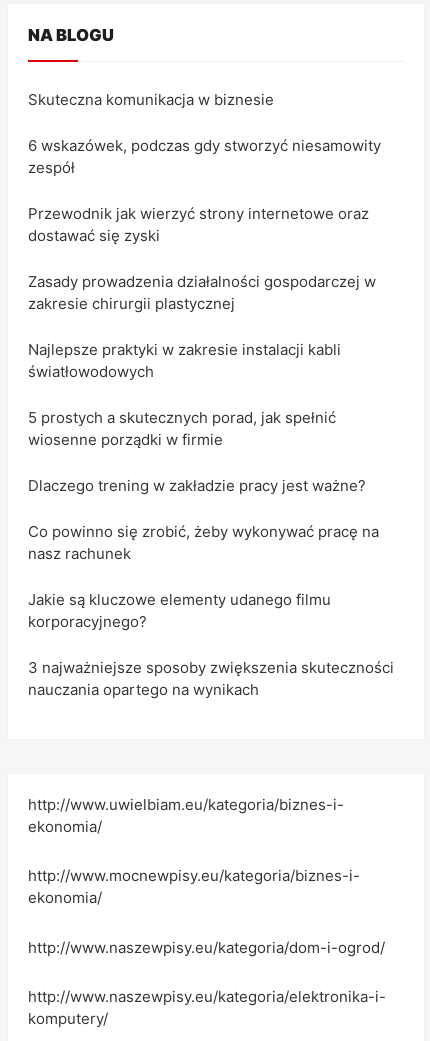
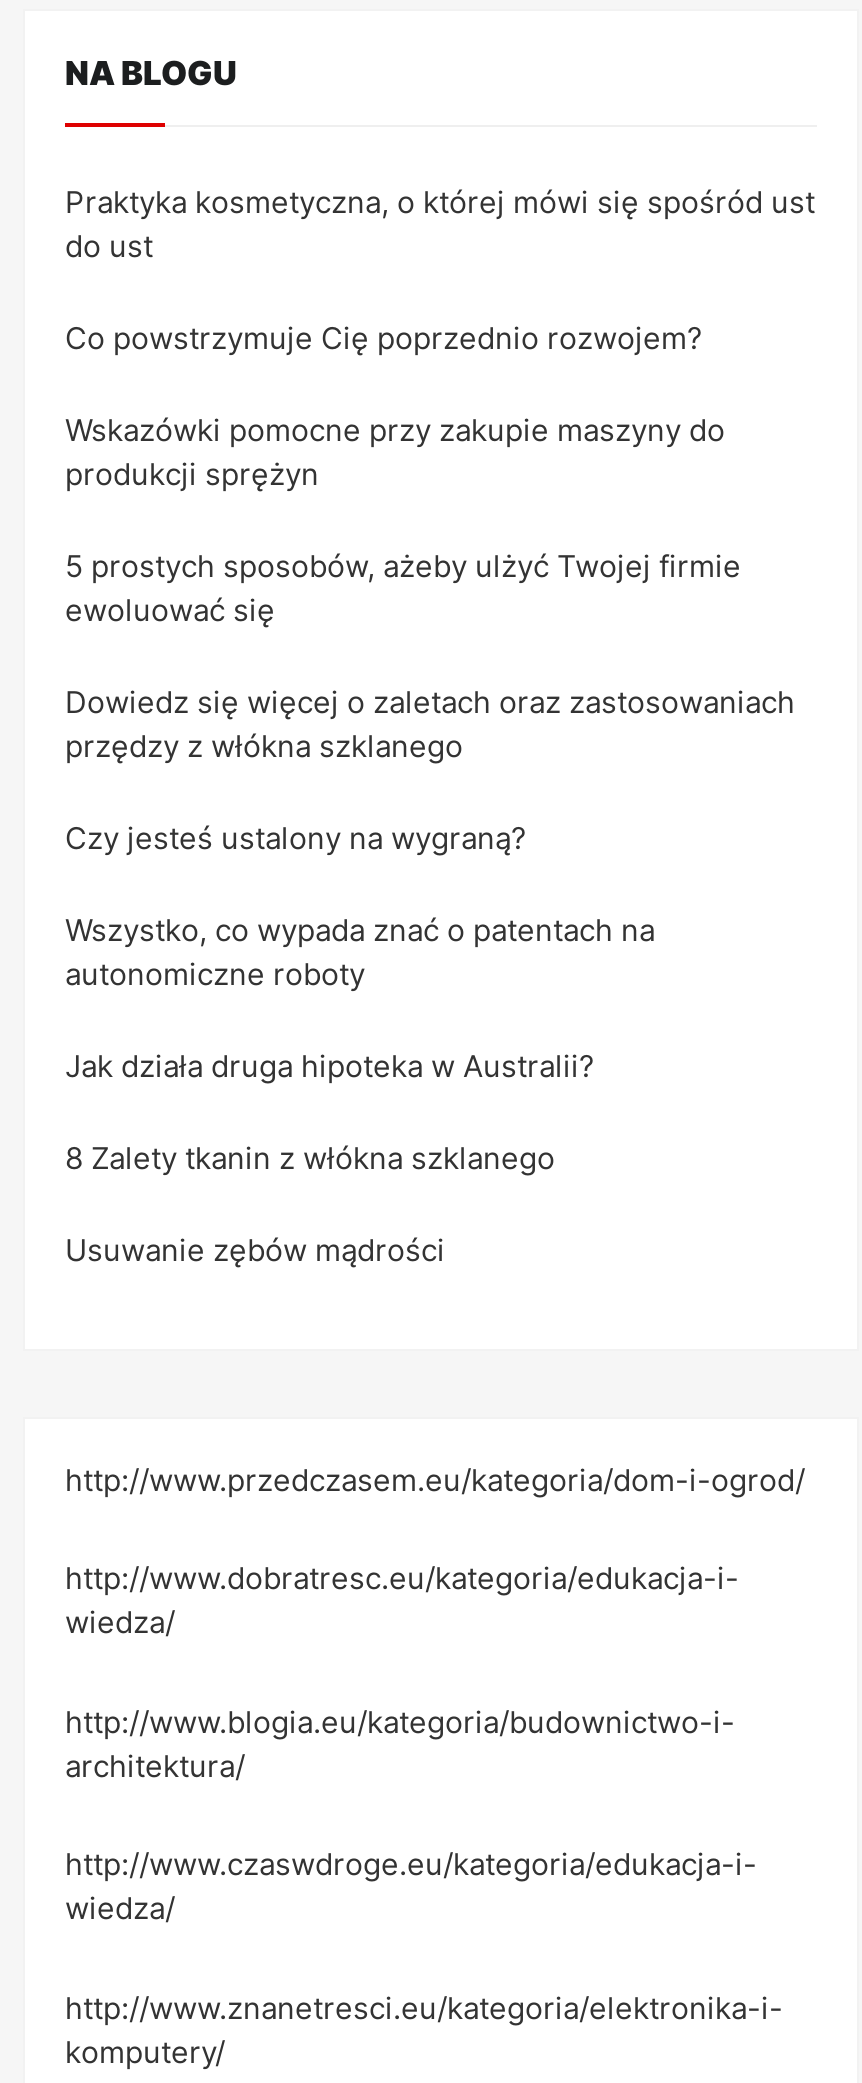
- Skuteczna komunikacja w biznesie
- 6 wskazówek, podczas gdy stworzyć niesamowity
- zespół
- Przewodnik jak wierzyć strony internetowe oraz
- dostawać się zyski
- Zasady prowadzenia działalności gospodarczej w
- zakresie chirurgii plastycznej
- Najlepsze praktyki w zakresie instalacji kabli
- światłowodowych
- 5 prostych a skutecznych porad, jak spełnić
- wiosenne porządki w firmie
- Dlaczego trening w zakładzie pracy jest ważne?
- Co powinno się zrobić, żeby wykonywać pracę na
- nasz rachunek
- Jakie są kluczowe elementy udanego filmu
- korporacyjnego?
- 3 najważniejsze sposoby zwiększenia skuteczności
- nauczania opartego na wynikach
+ Praktyka kosmetyczna, o której mówi się spośród ust
+ do ust
+ Co powstrzymuje Cię poprzednio rozwojem?
+ Wskazówki pomocne przy zakupie maszyny do
+ produkcji sprężyn
+ 5 prostych sposobów, ażeby ulżyć Twojej firmie
+ ewoluować się
+ Dowiedz się więcej o zaletach oraz zastosowaniach
+ przędzy z włókna szklanego
+ Czy jesteś ustalony na wygraną?
+ Wszystko, co wypada znać o patentach na
+ autonomiczne roboty
+ Jak działa druga hipoteka w Australii?
+ 8 Zalety tkanin z włókna szklanego
+ Usuwanie zębów mądrości

- http://www.uwielbiam.eu/kategoria/biznes-i-
- ekonomia/
- http://www.mocnewpisy.eu/kategoria/biznes-i-
- ekonomia/
- http://www.naszewpisy.eu/kategoria/dom-i-ogrod/
- http://www.naszewpisy.eu/kategoria/elektronika-i-
+ http://www.przedczasem.eu/kategoria/dom-i-ogrod/
+ http://www.dobratresc.eu/kategoria/edukacja-i-
+ wiedza/
+ http://www.blogia.eu/kategoria/budownictwo-i-
+ architektura/
+ http://www.czaswdroge.eu/kategoria/edukacja-i-
+ wiedza/
+ http://www.znanetresci.eu/kategoria/elektronika-i-
